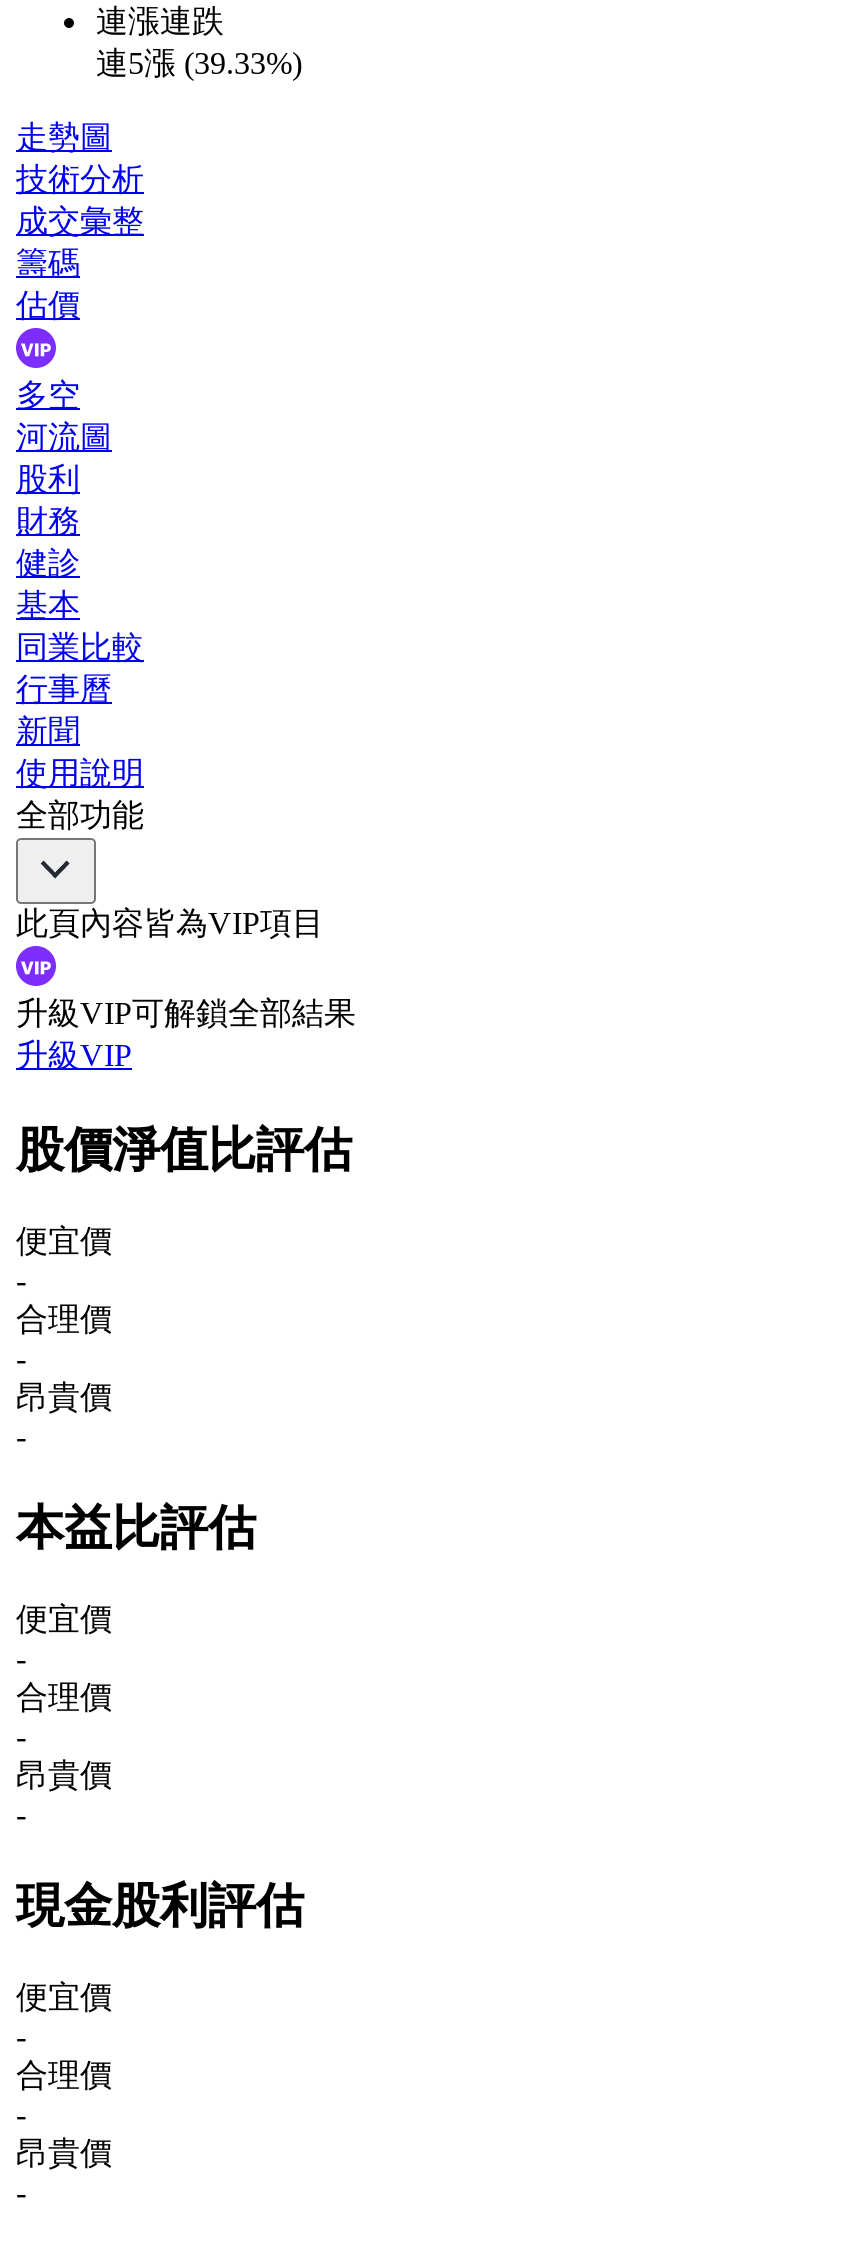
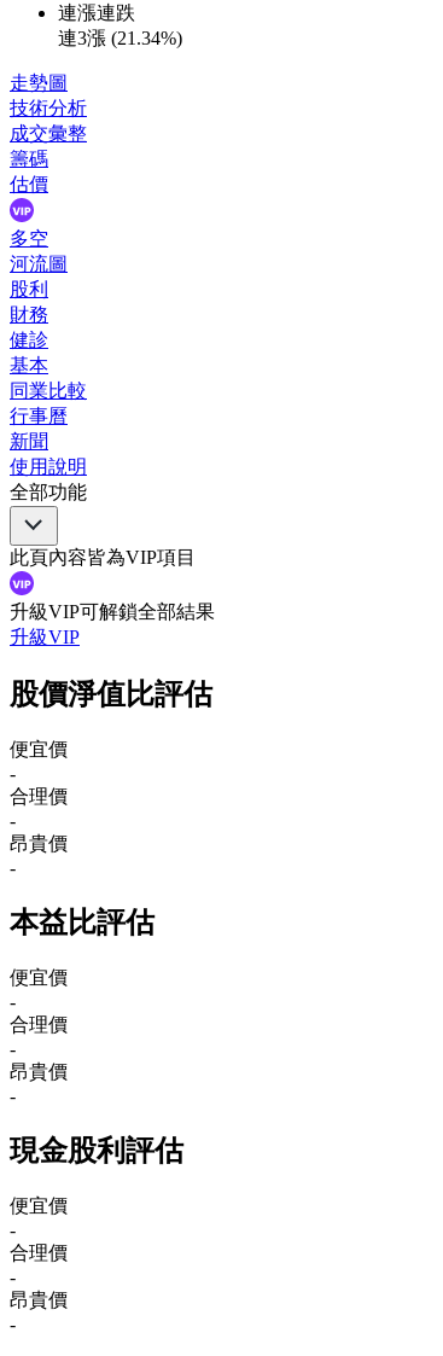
- 連5漲 (39.33%)
+ 連3漲 (21.34%)
